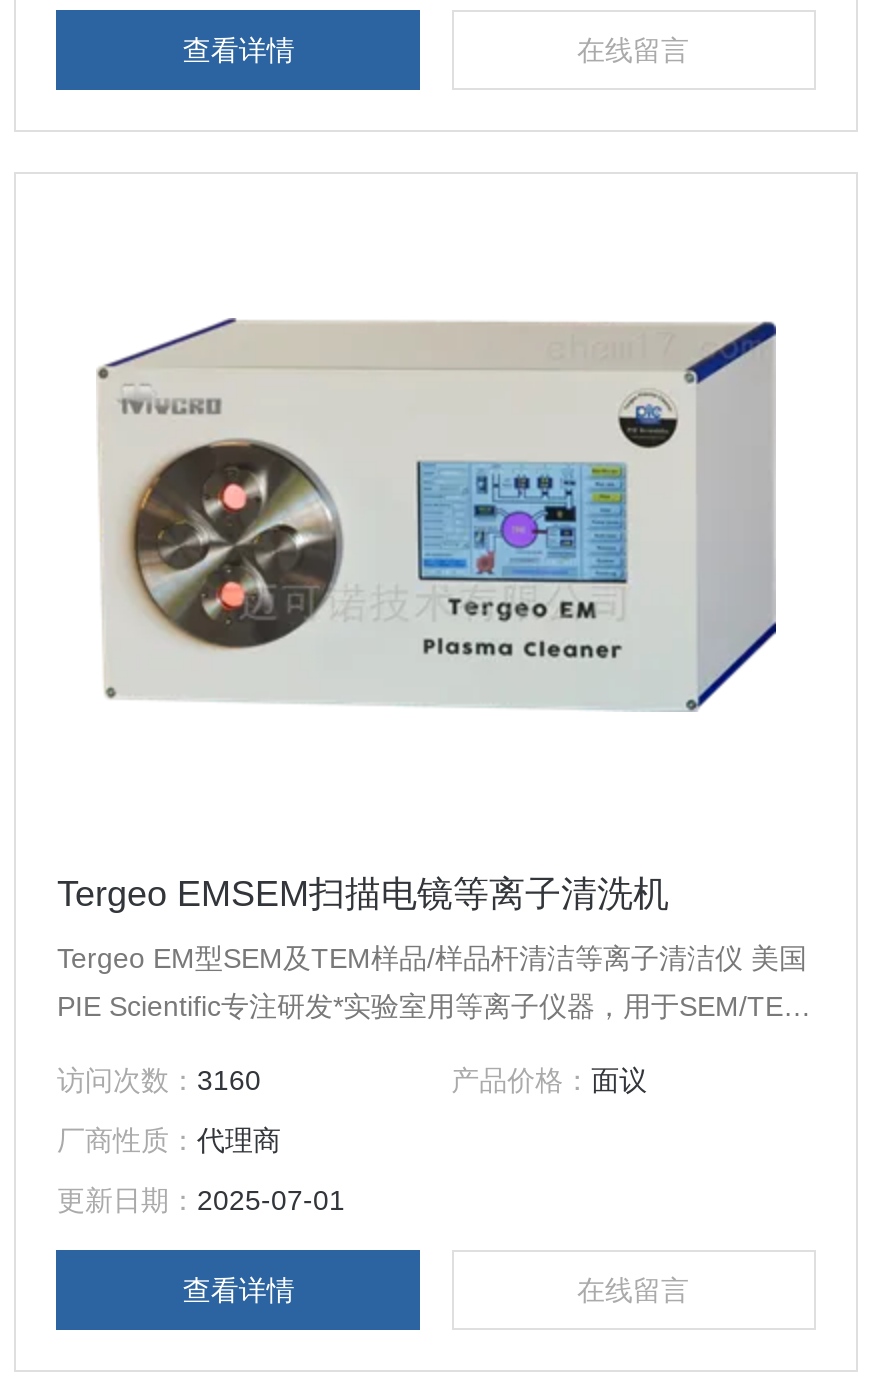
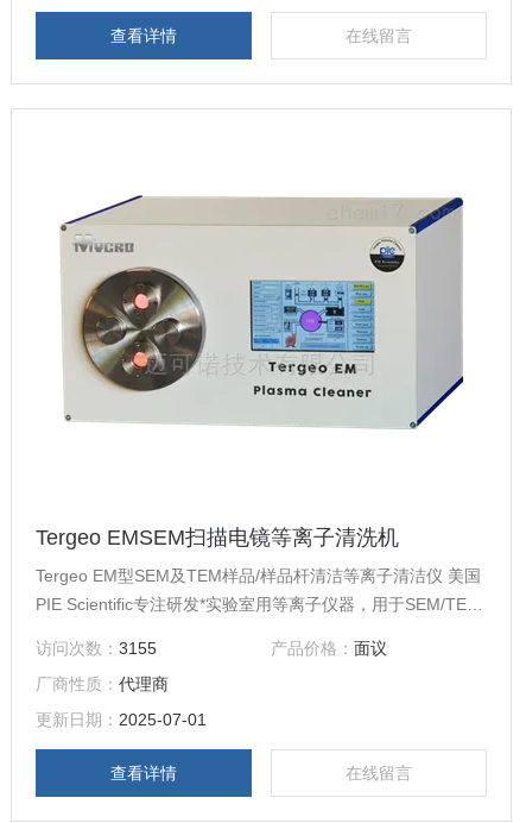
- 访问次数：3160
+ 访问次数：3155
